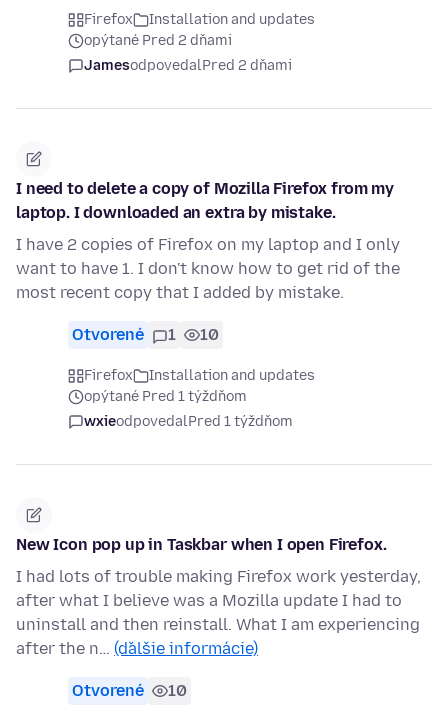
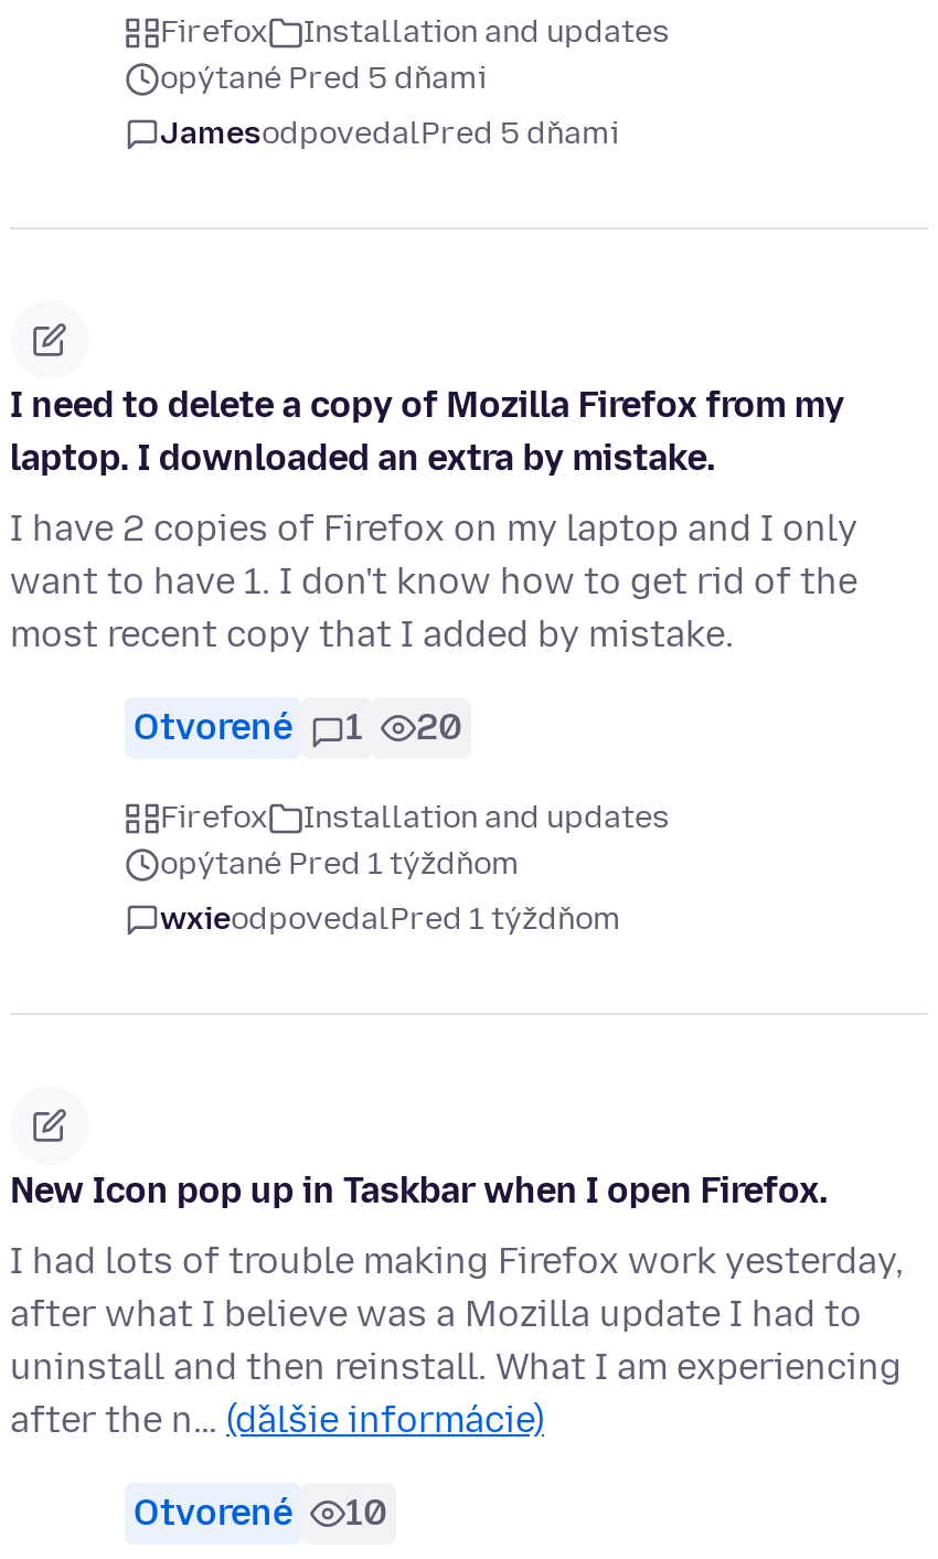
- opýtané Pred 2 dňami
+ opýtané Pred 5 dňami

- JamesodpovedalPred 2 dňami
+ JamesodpovedalPred 5 dňami

- Otvorené 1 10
+ Otvorené 1 20
